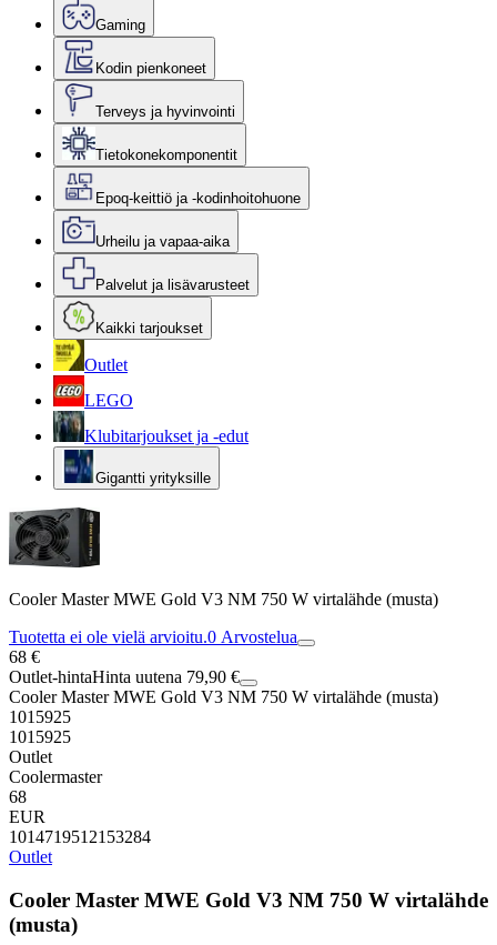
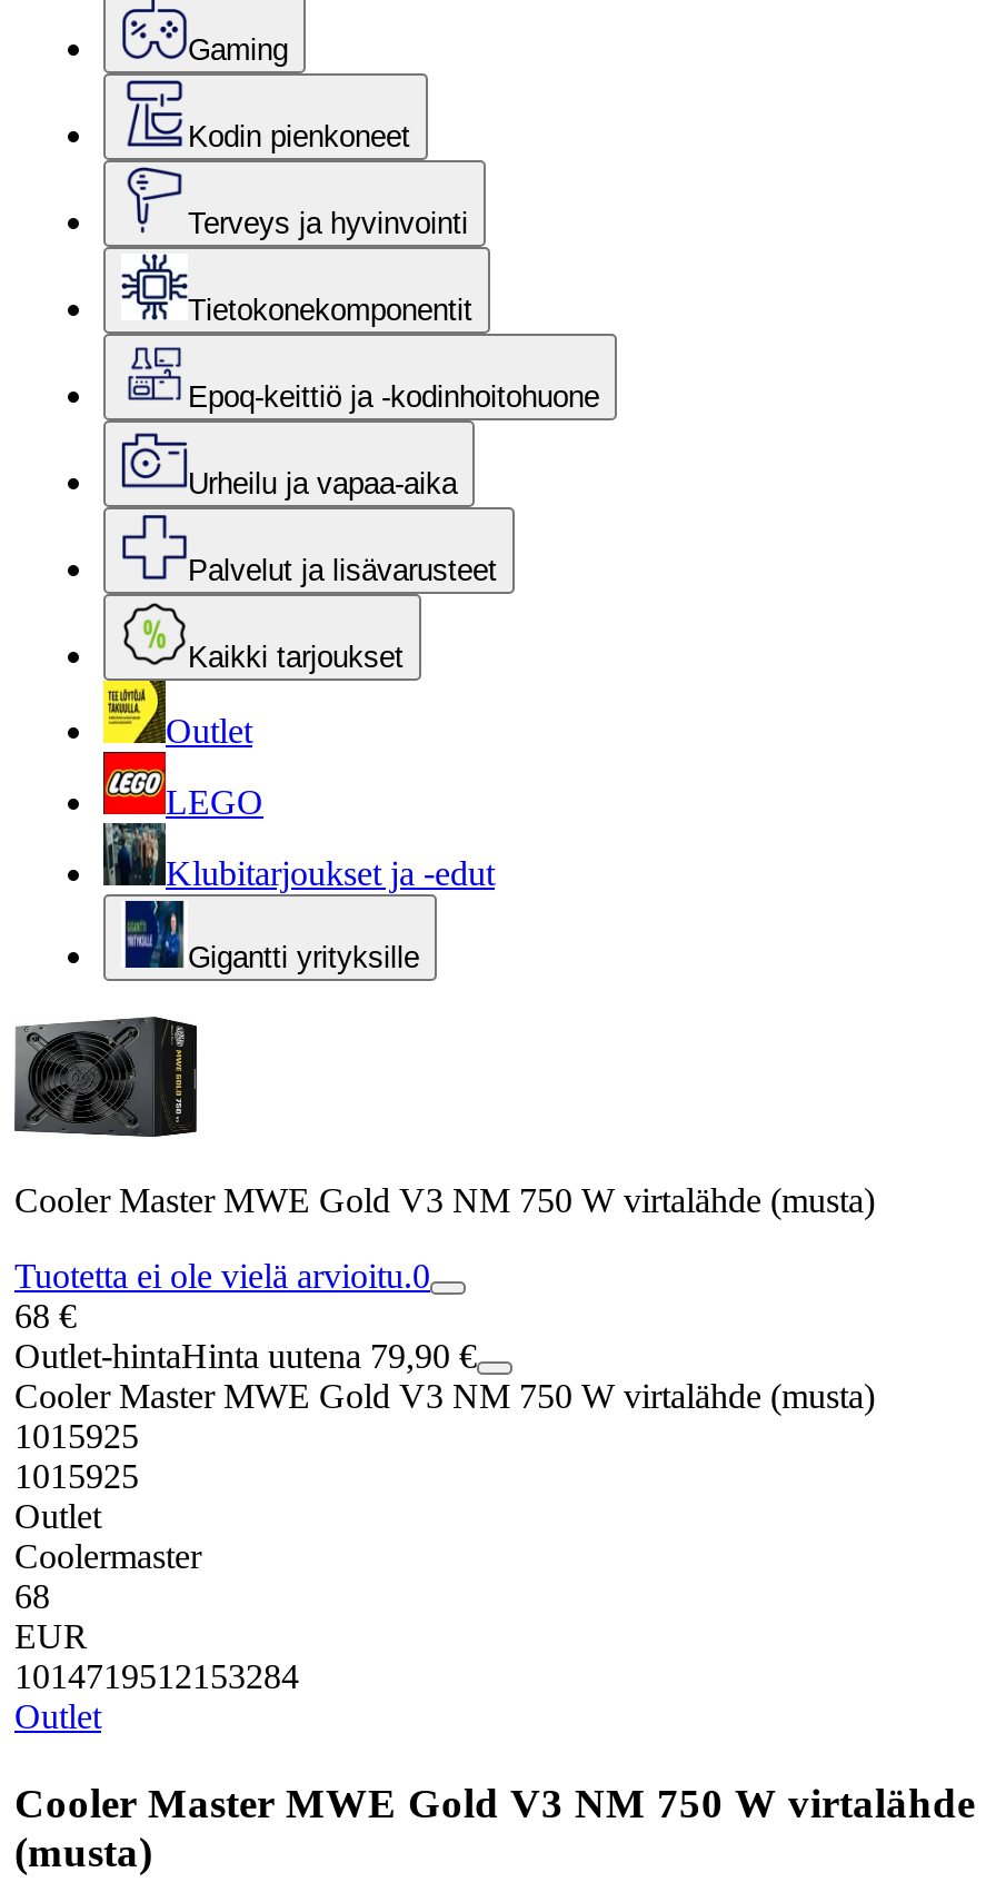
- Tuotetta ei ole vielä arvioitu.0 Arvostelua
+ Tuotetta ei ole vielä arvioitu.0
